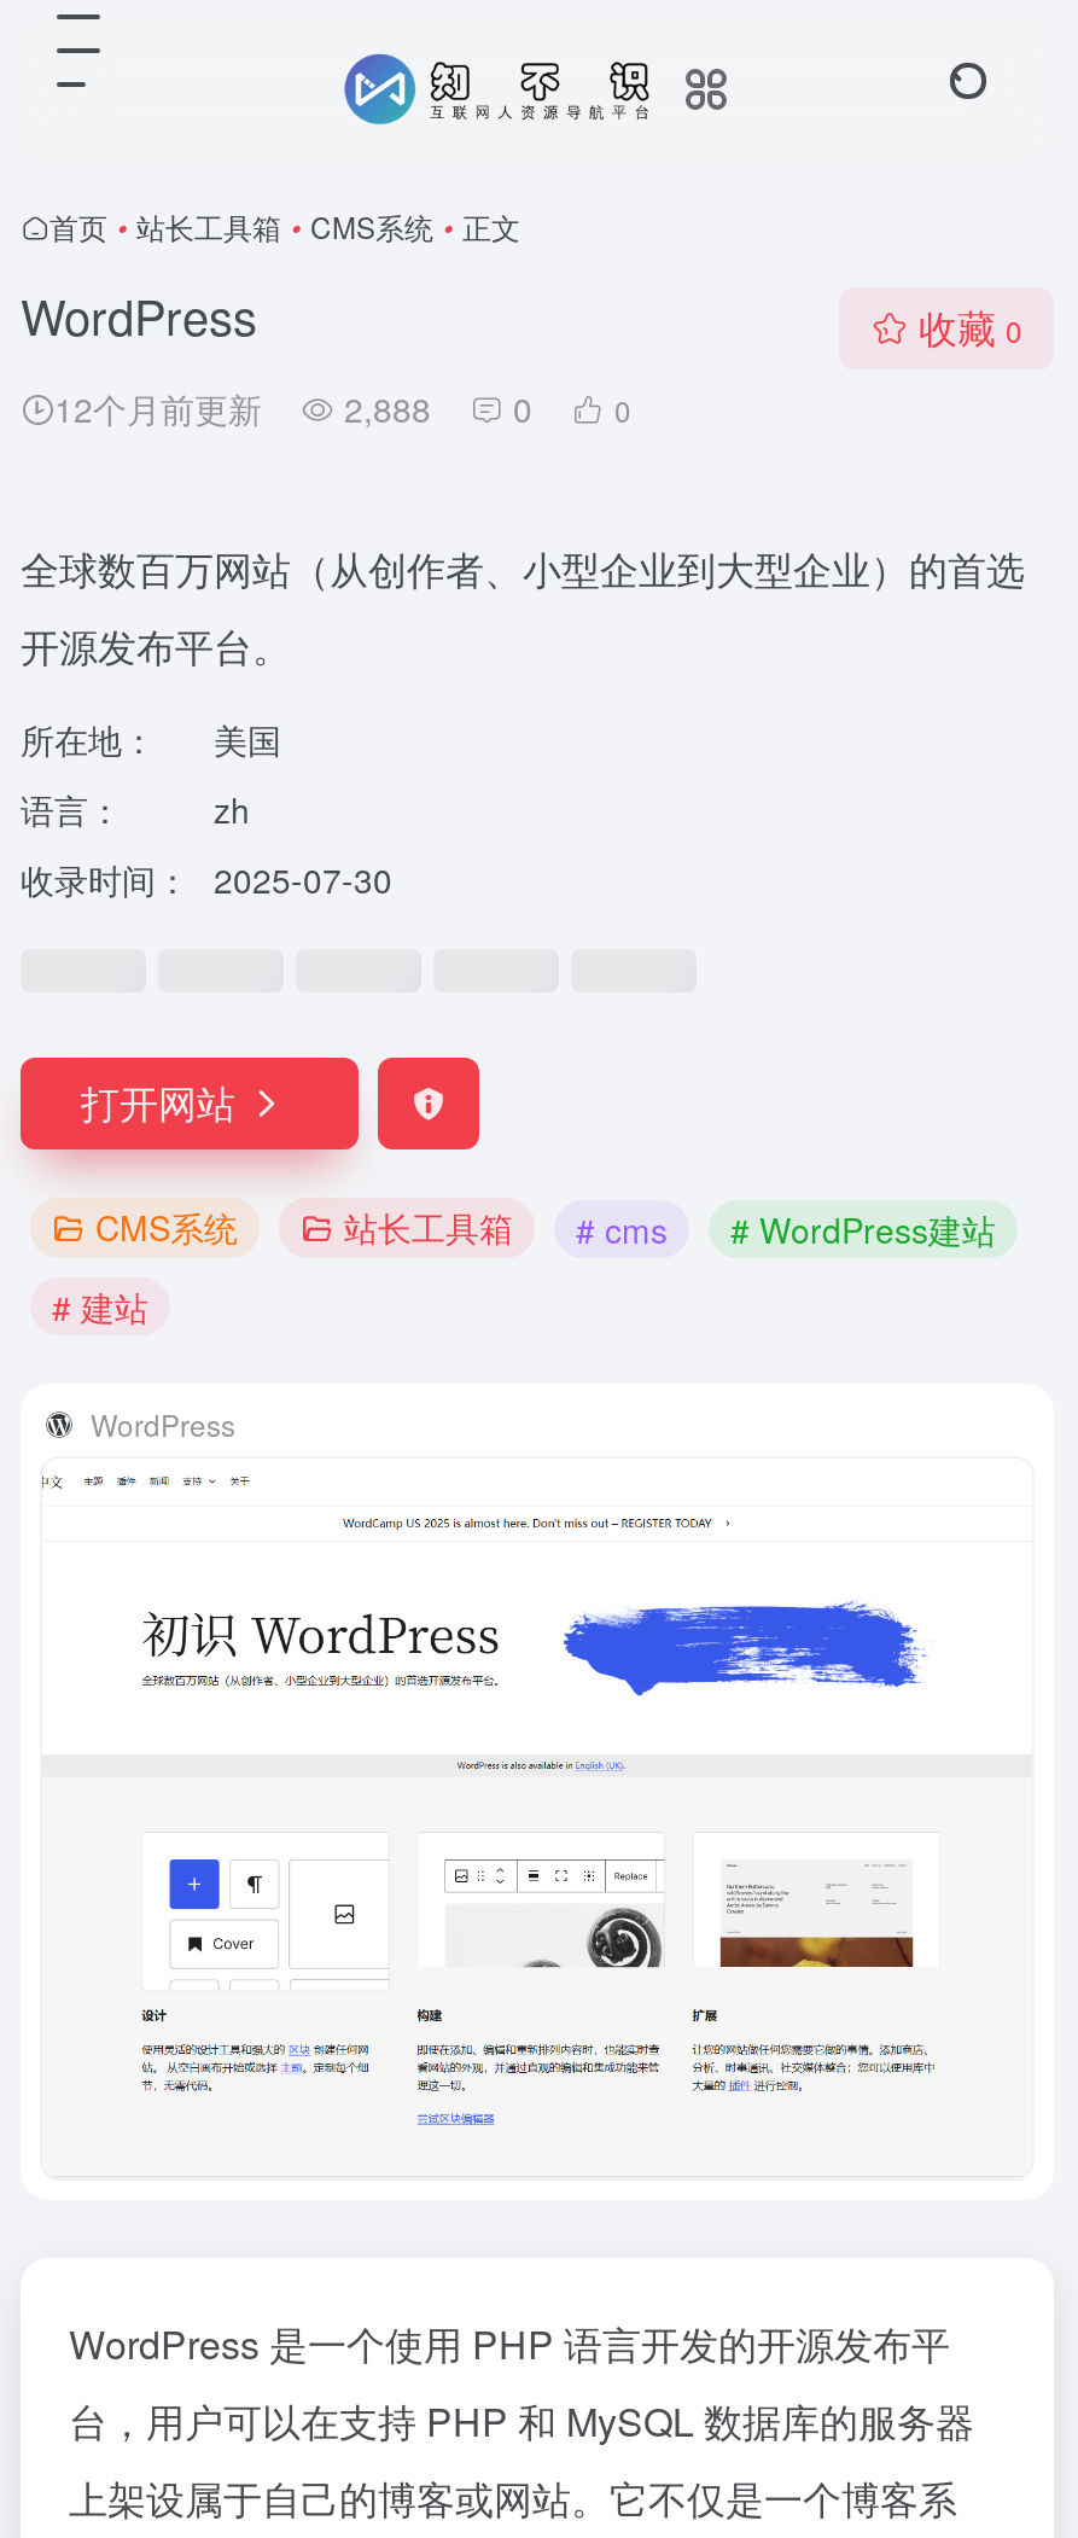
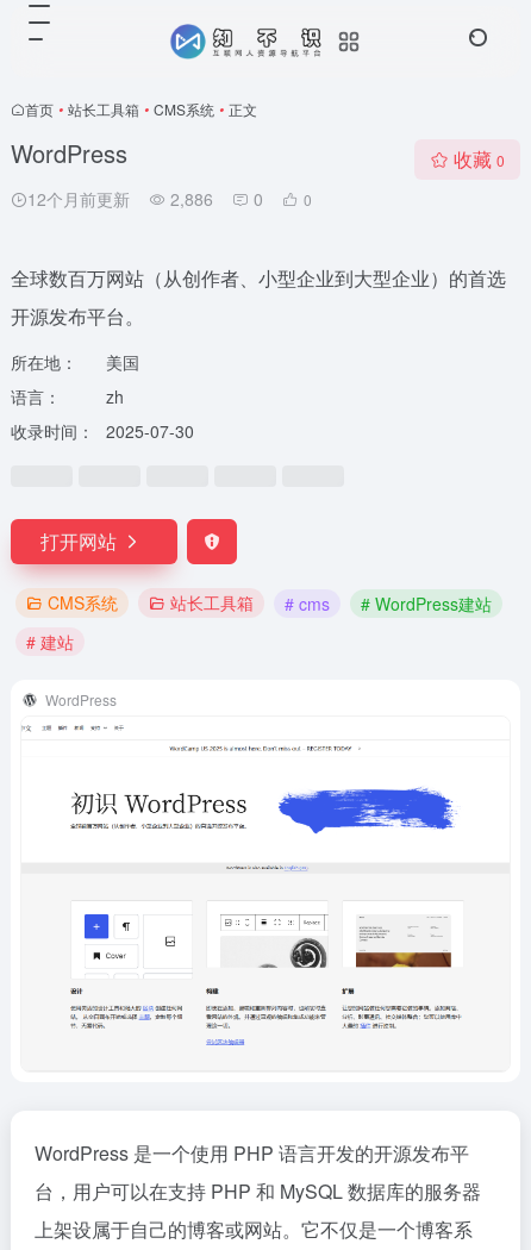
- 12个月前更新 2,888 0 0
+ 12个月前更新 2,886 0 0
